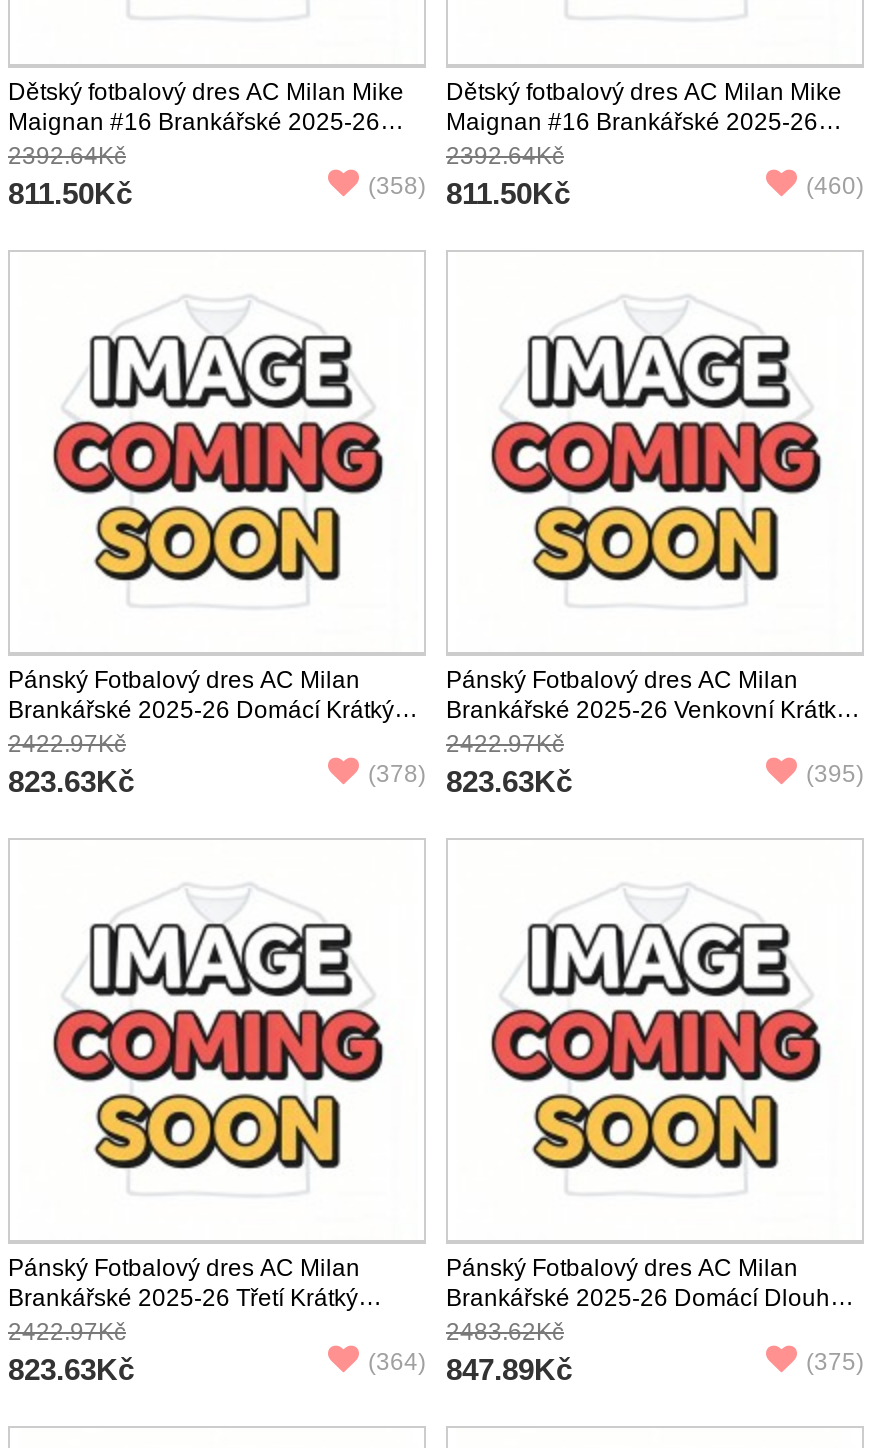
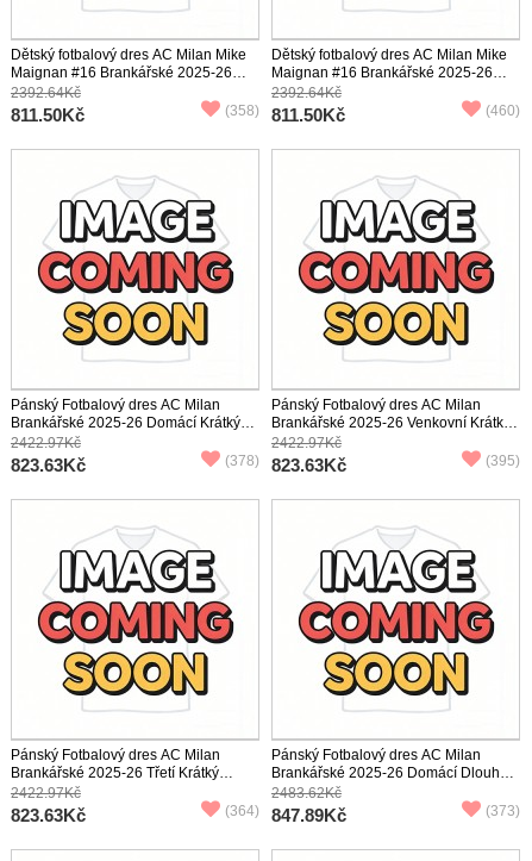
- (375)
+ (373)
